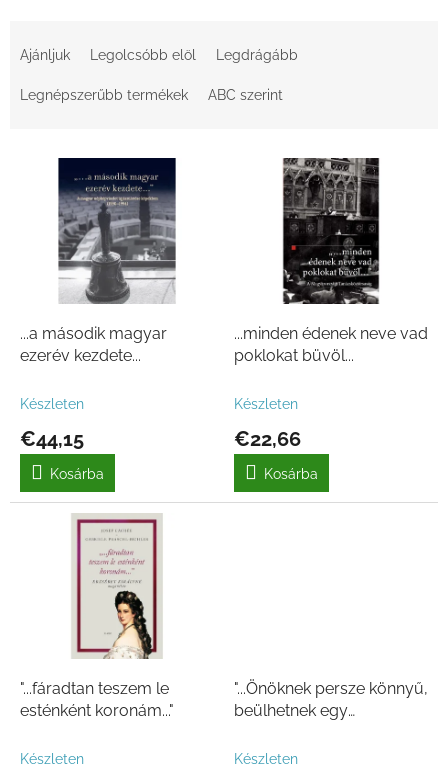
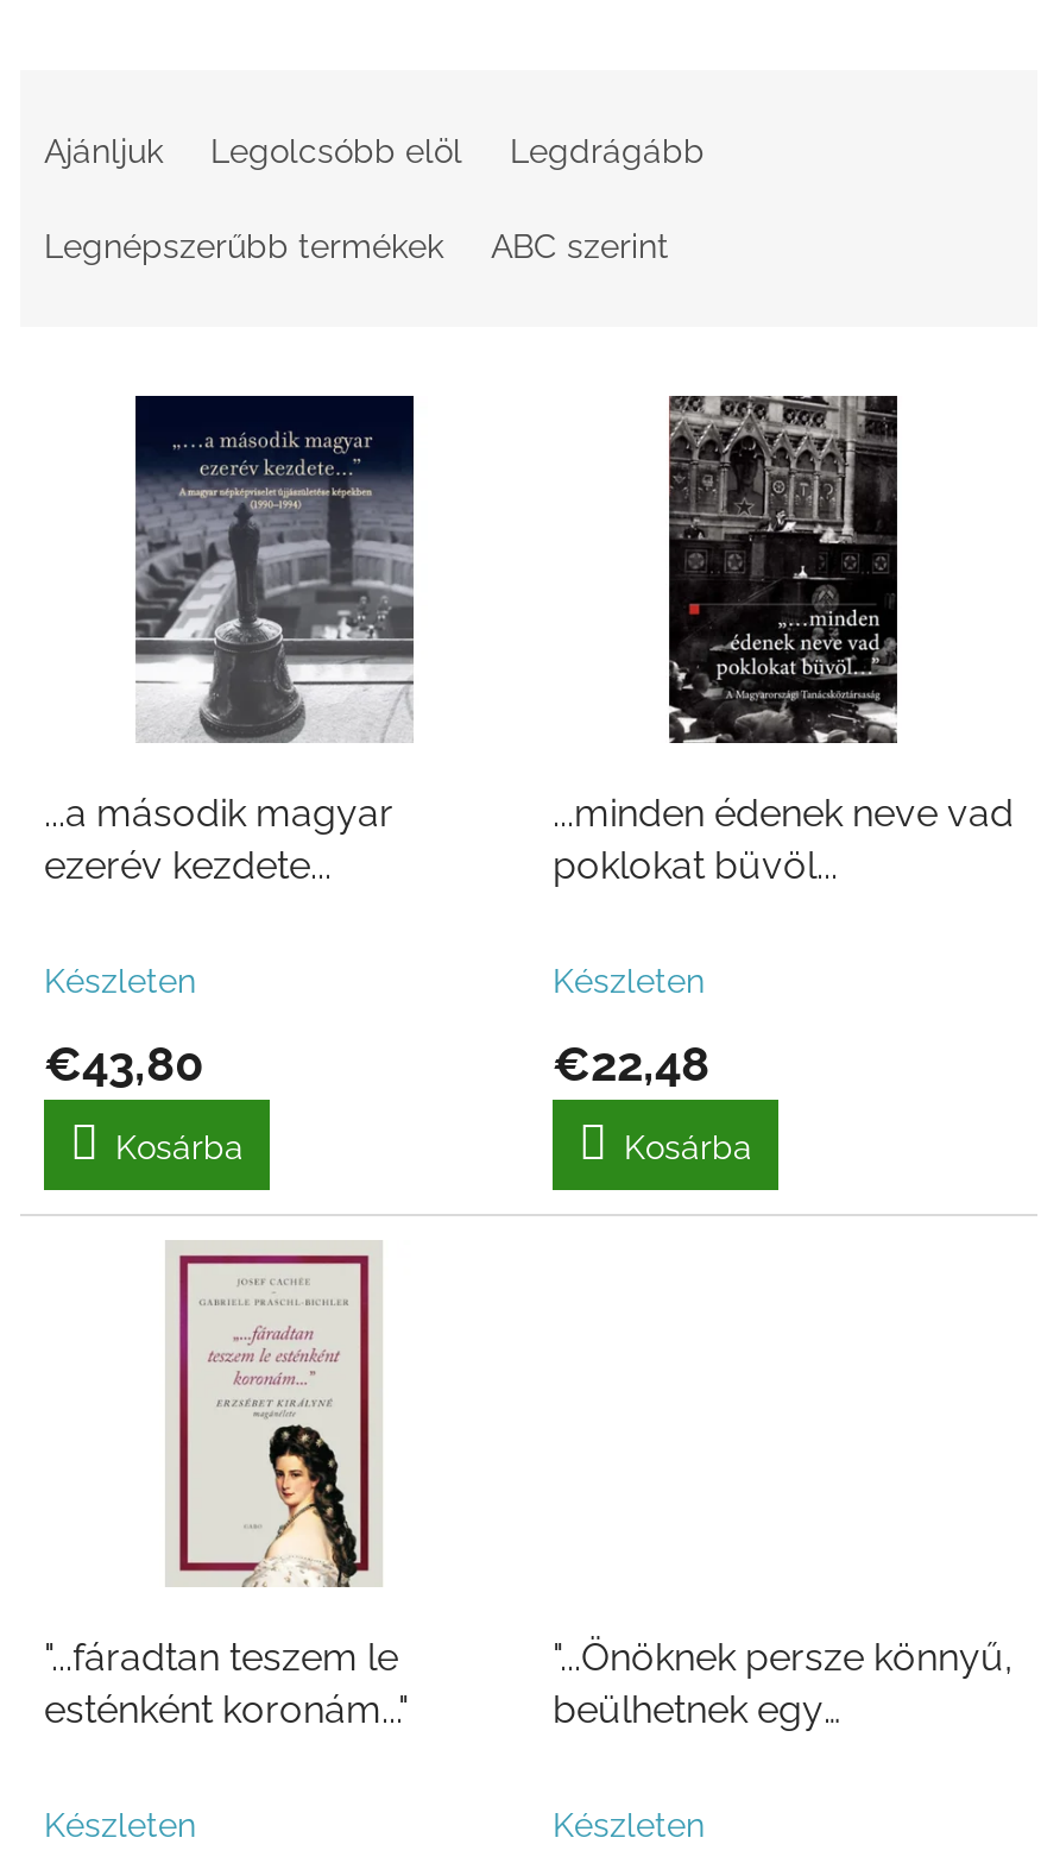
- €44,15
+ €43,80

- €22,66
+ €22,48
